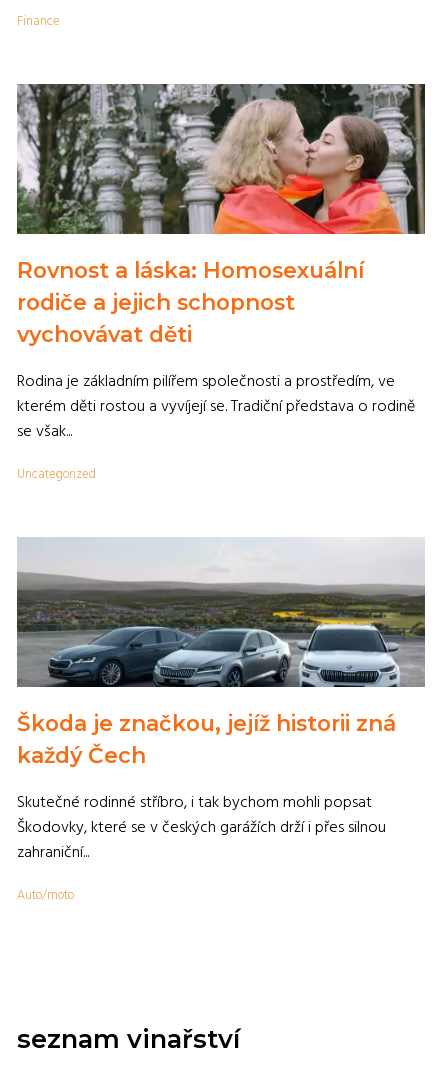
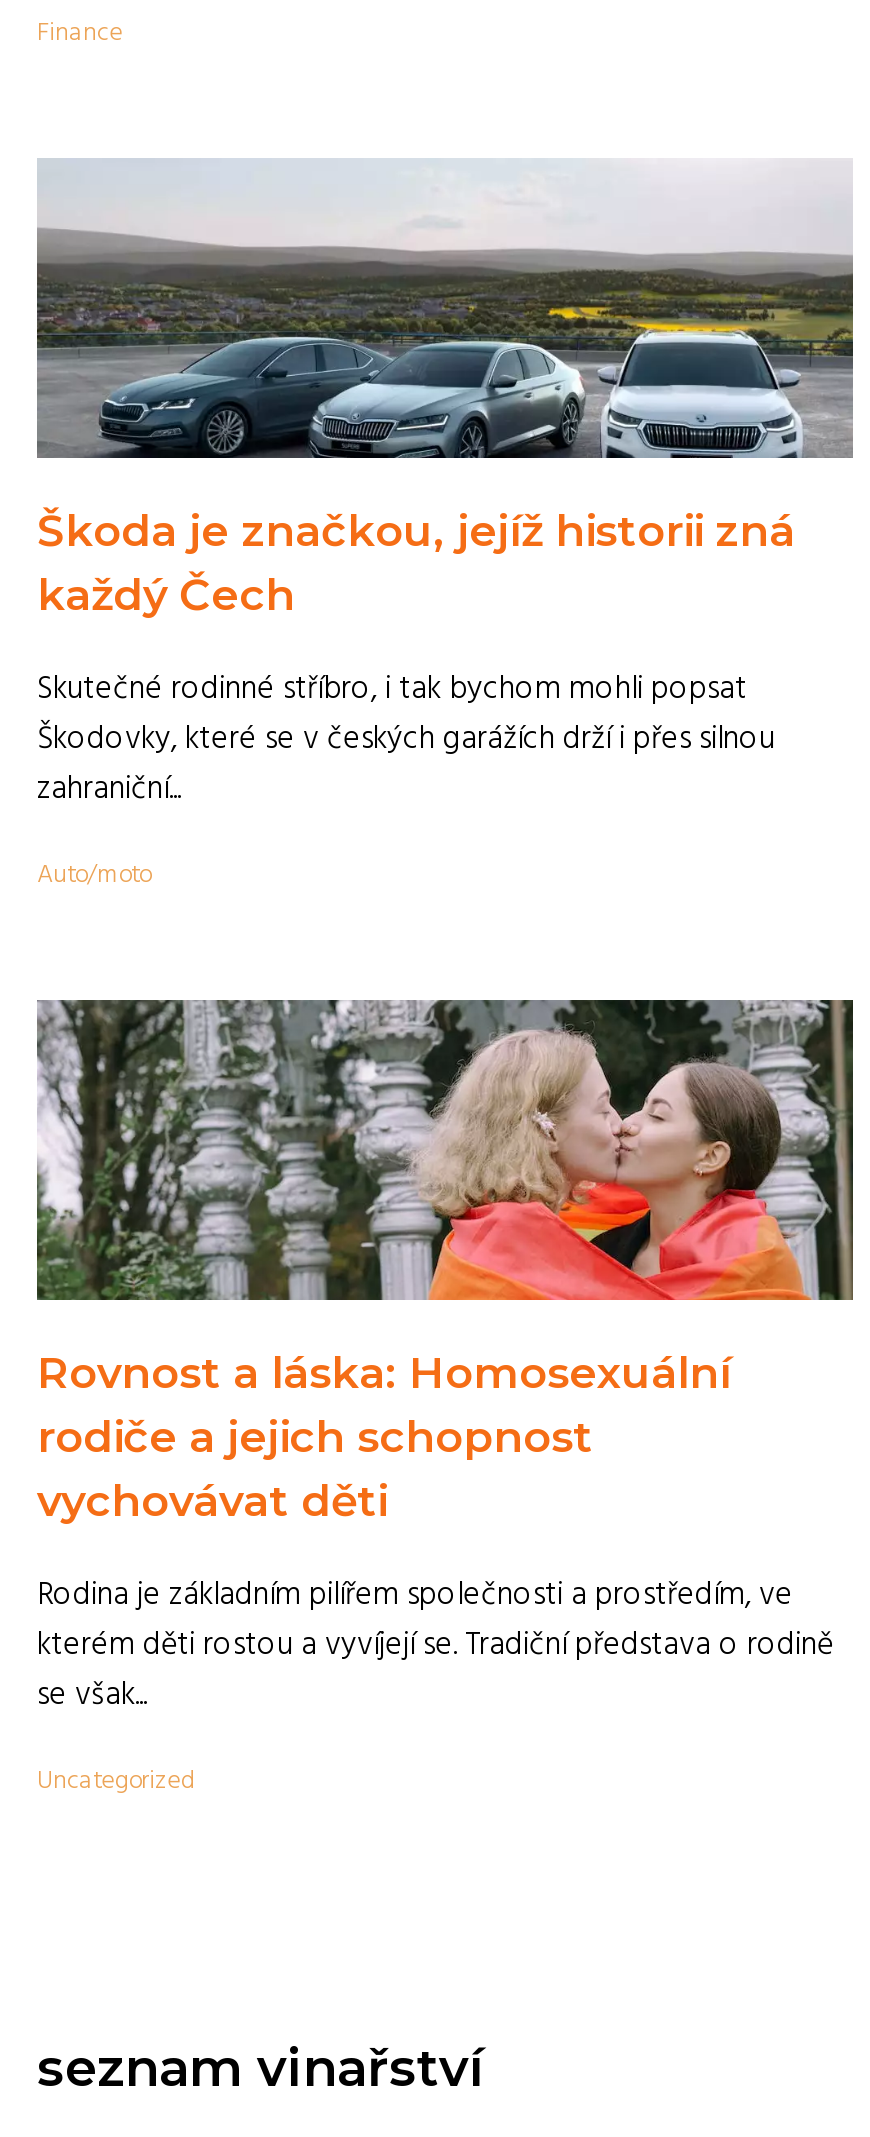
moved down: [image] | Rovnost a láska: Homosexuální | rodiče a jejich schopnost | vychovávat děti | Rodina je základním pilířem společnosti a prostředím, ve | kterém děti rostou a vyvíjejí se. Tradiční představa o rodině | se však... | Uncategorized

moved up: [image] | Škoda je značkou, jejíž historii zná | každý Čech | Skutečné rodinné stříbro, i tak bychom mohli popsat | Škodovky, které se v českých garážích drží i přes silnou | zahraniční... | Auto/moto
